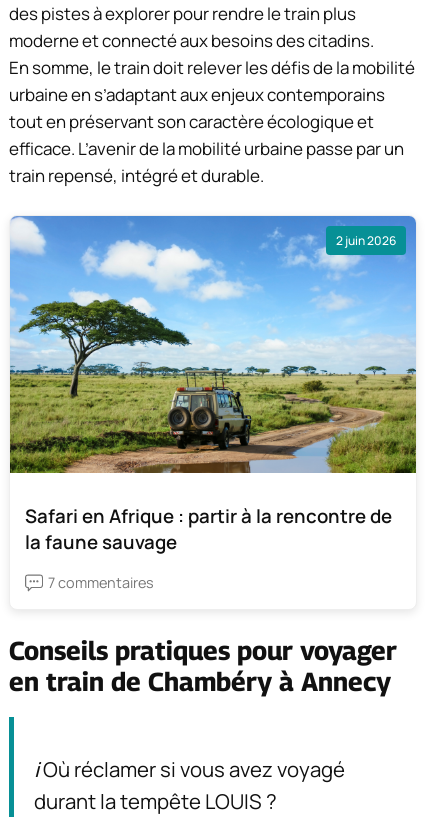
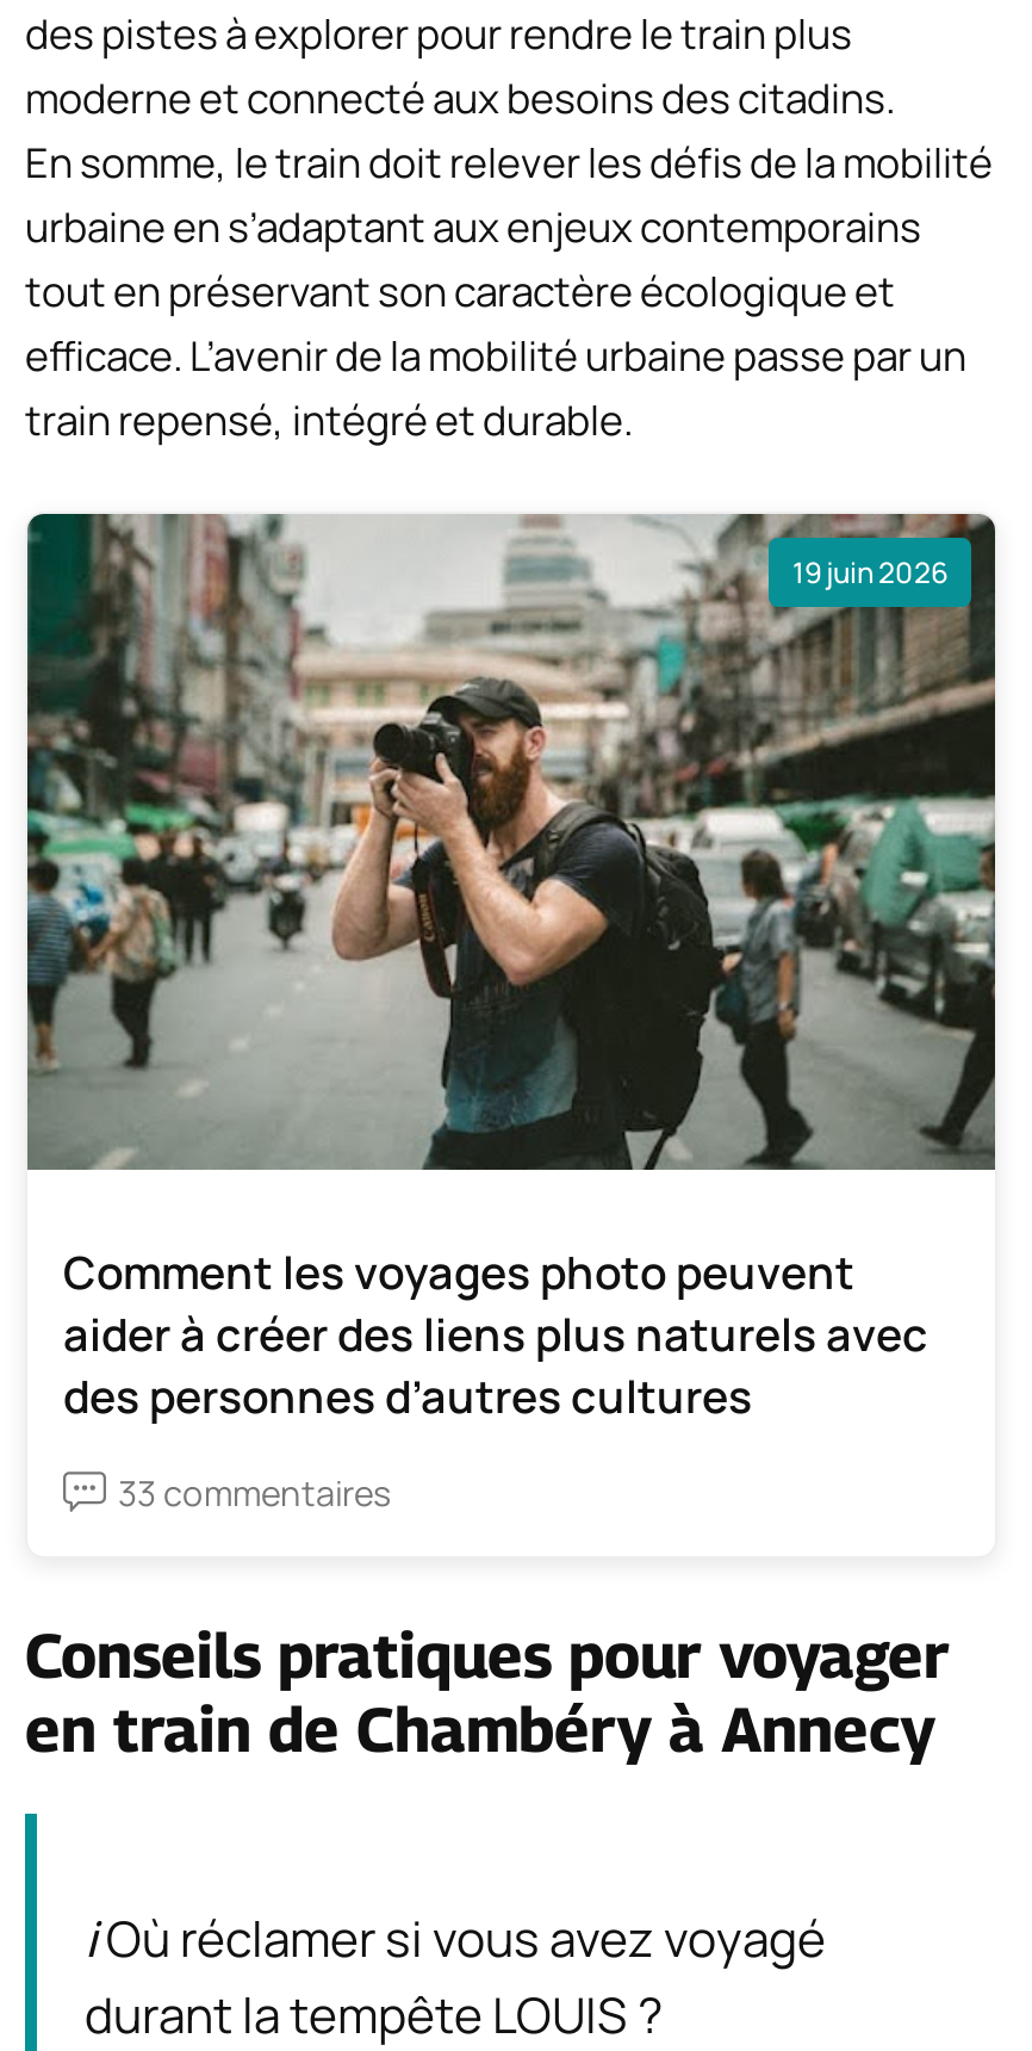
- [image]
- 2 juin 2026
+ [image]
+ 19 juin 2026

- Safari en Afrique : partir à la rencontre de
- la faune sauvage
+ Comment les voyages photo peuvent
+ aider à créer des liens plus naturels avec
+ des personnes d’autres cultures

- 7 commentaires
+ 33 commentaires
